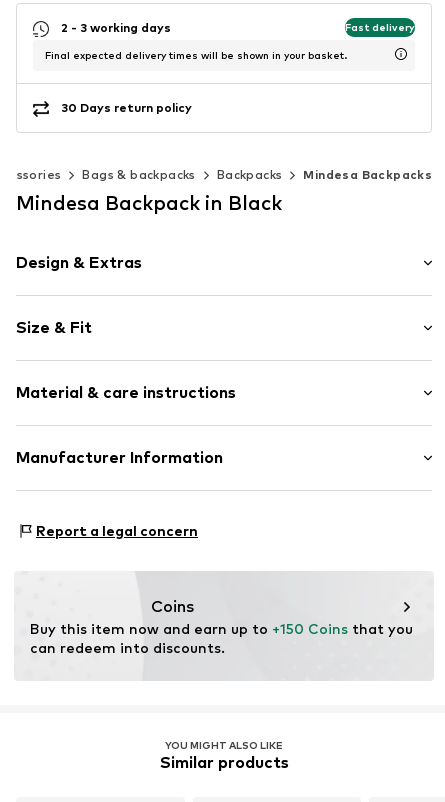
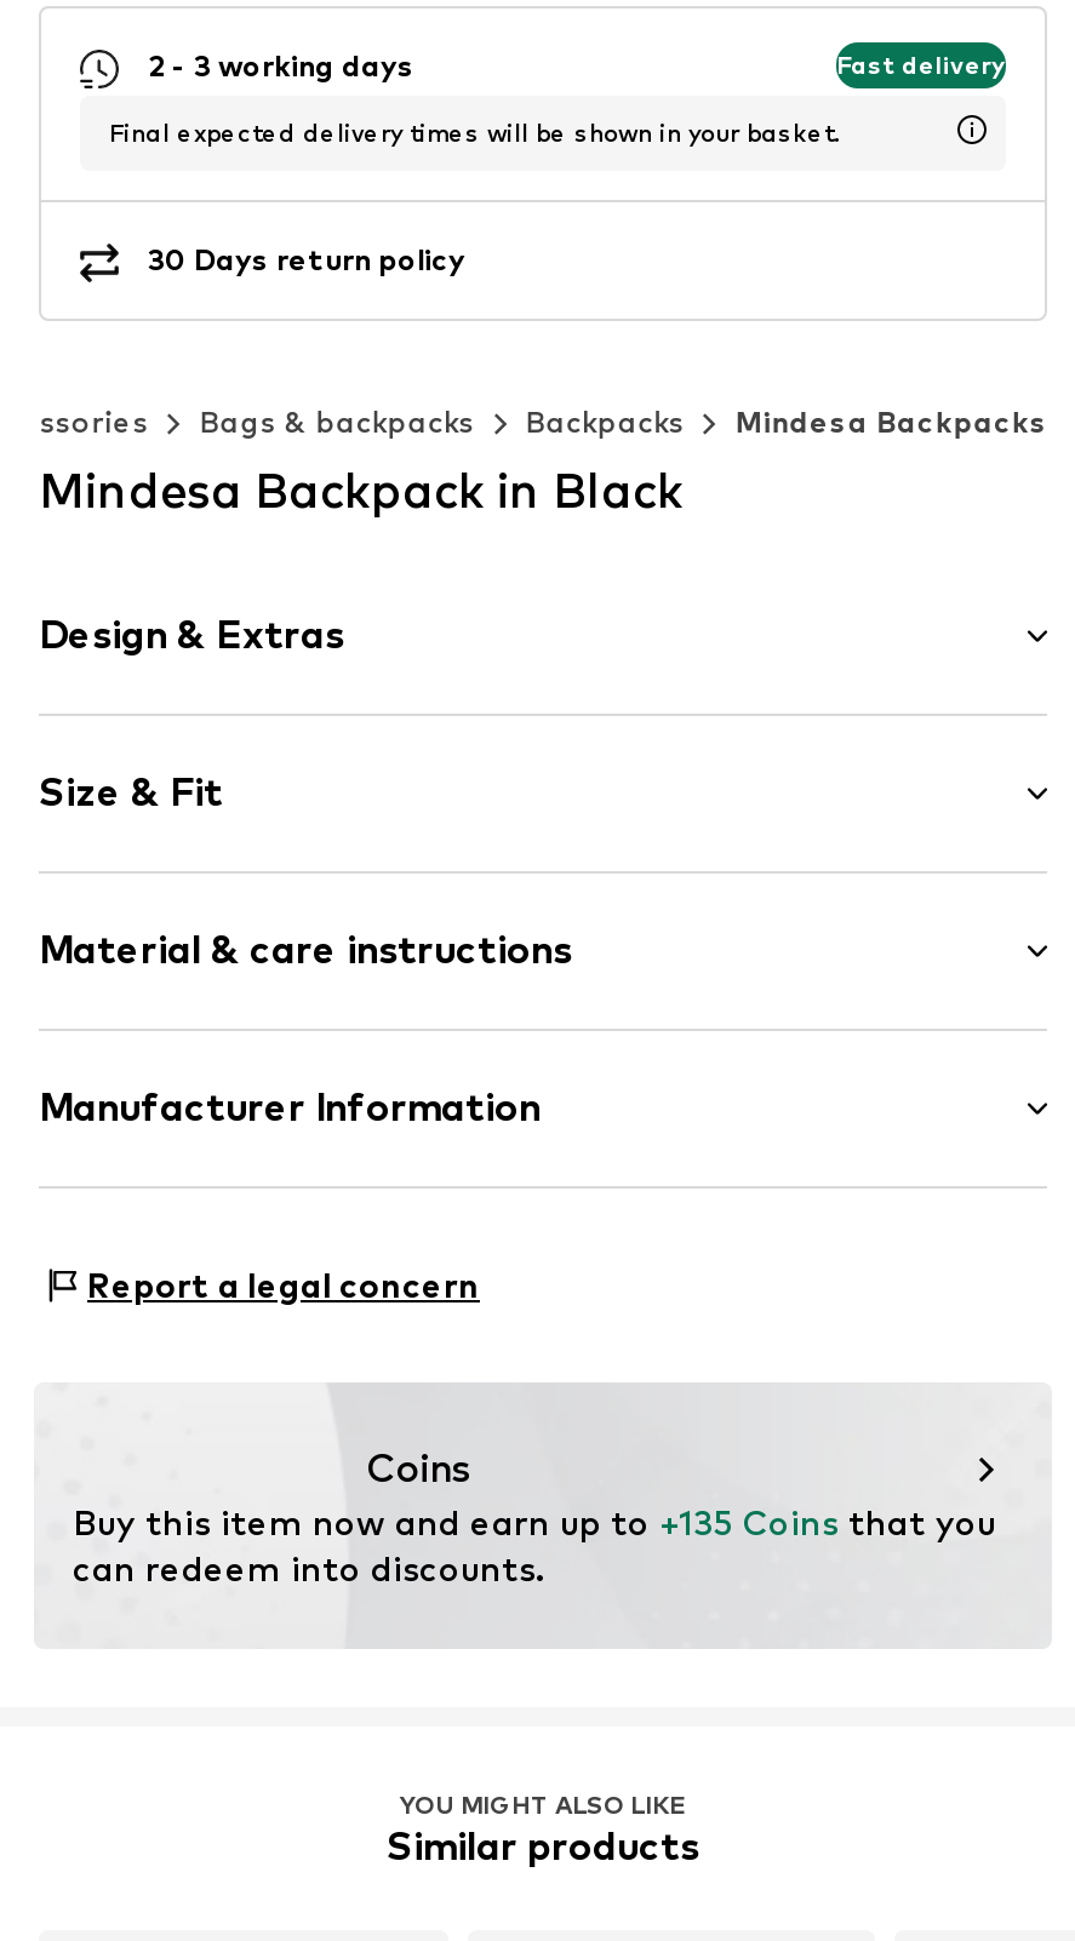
- Buy this item now and earn up to +150 Coins that you
+ Buy this item now and earn up to +135 Coins that you
